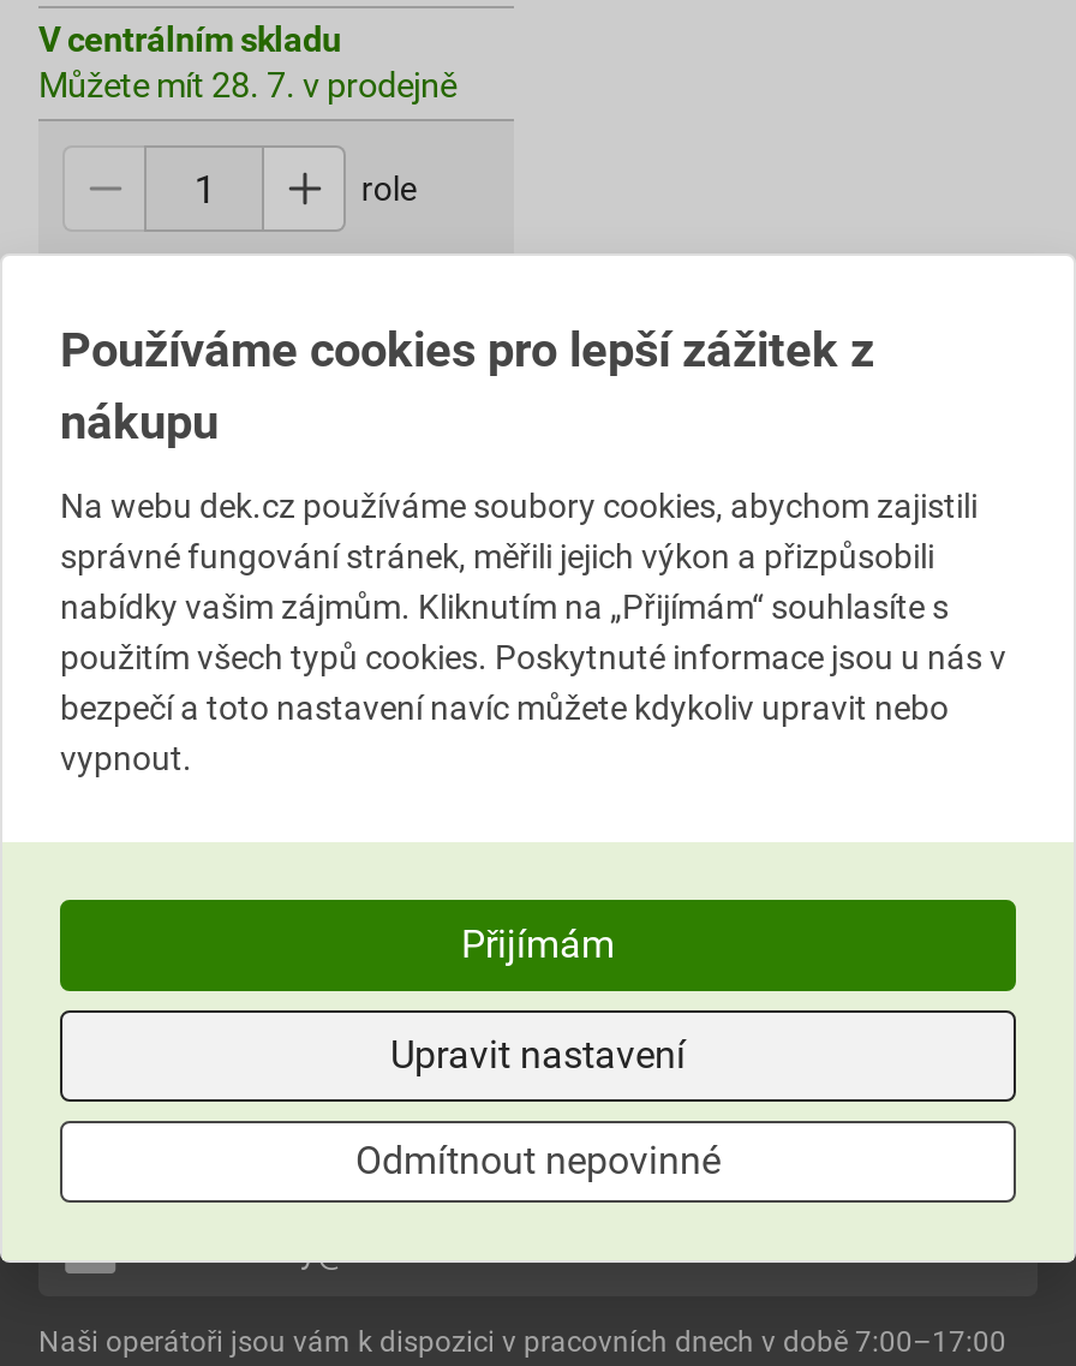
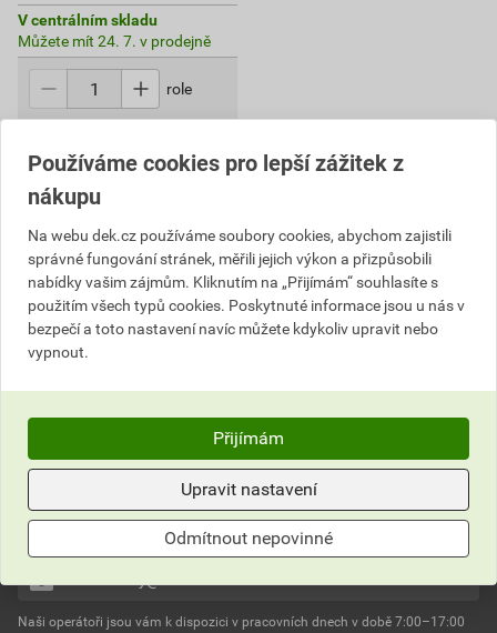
- Můžete mít 28. 7. v prodejně
+ Můžete mít 24. 7. v prodejně
